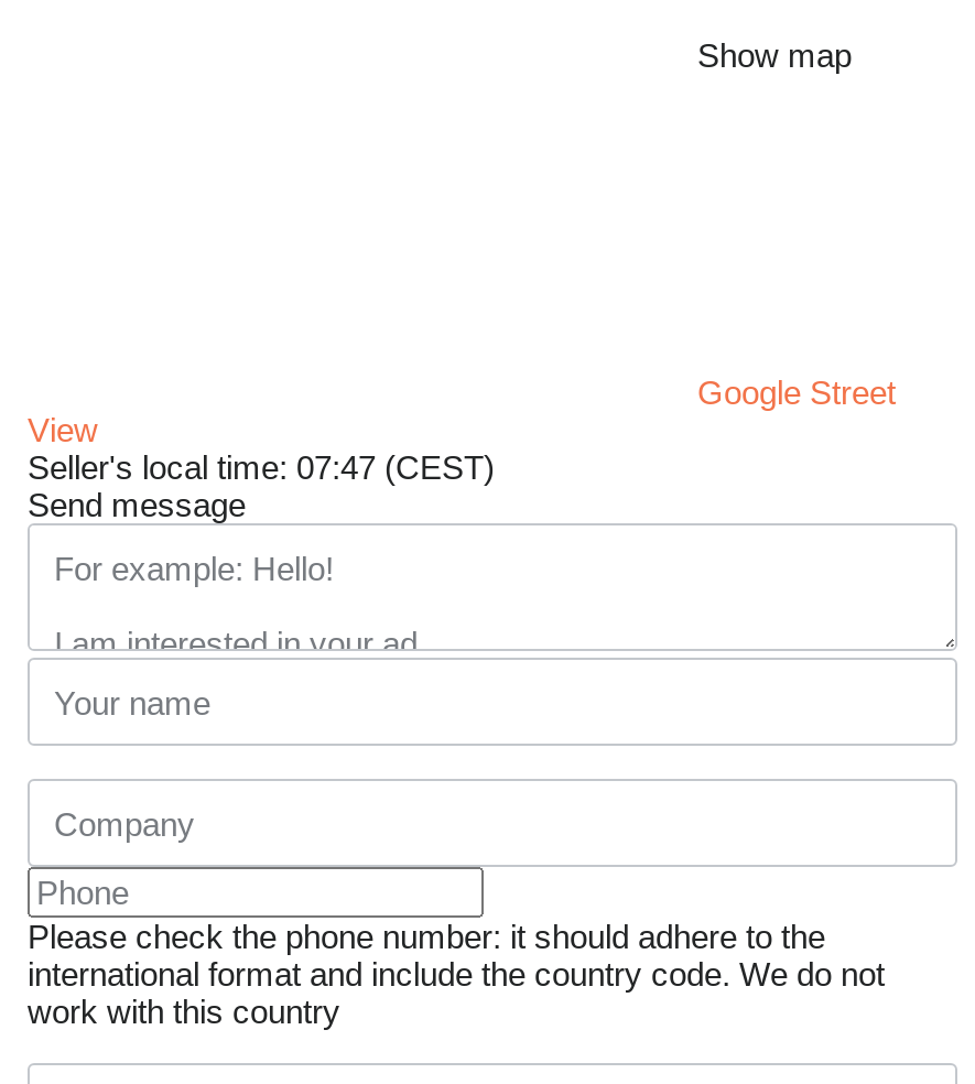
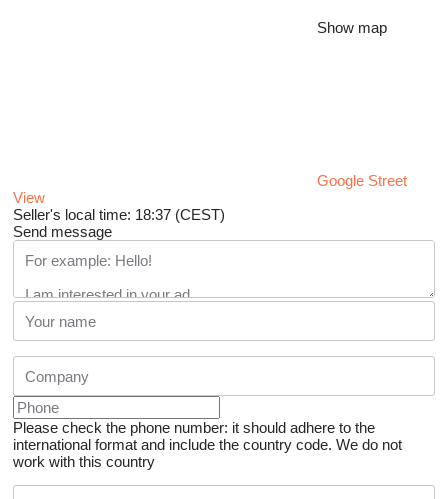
- Seller's local time: 07:47 (CEST)
+ Seller's local time: 18:37 (CEST)
